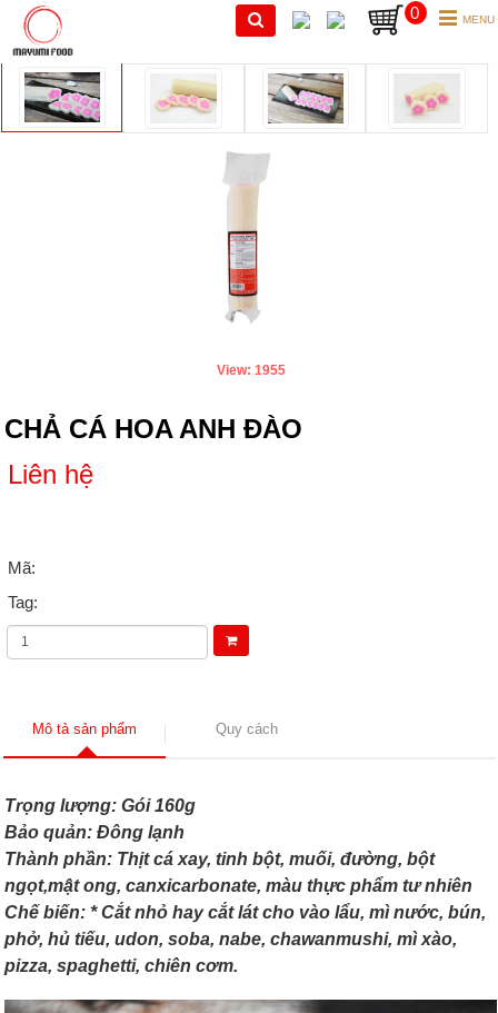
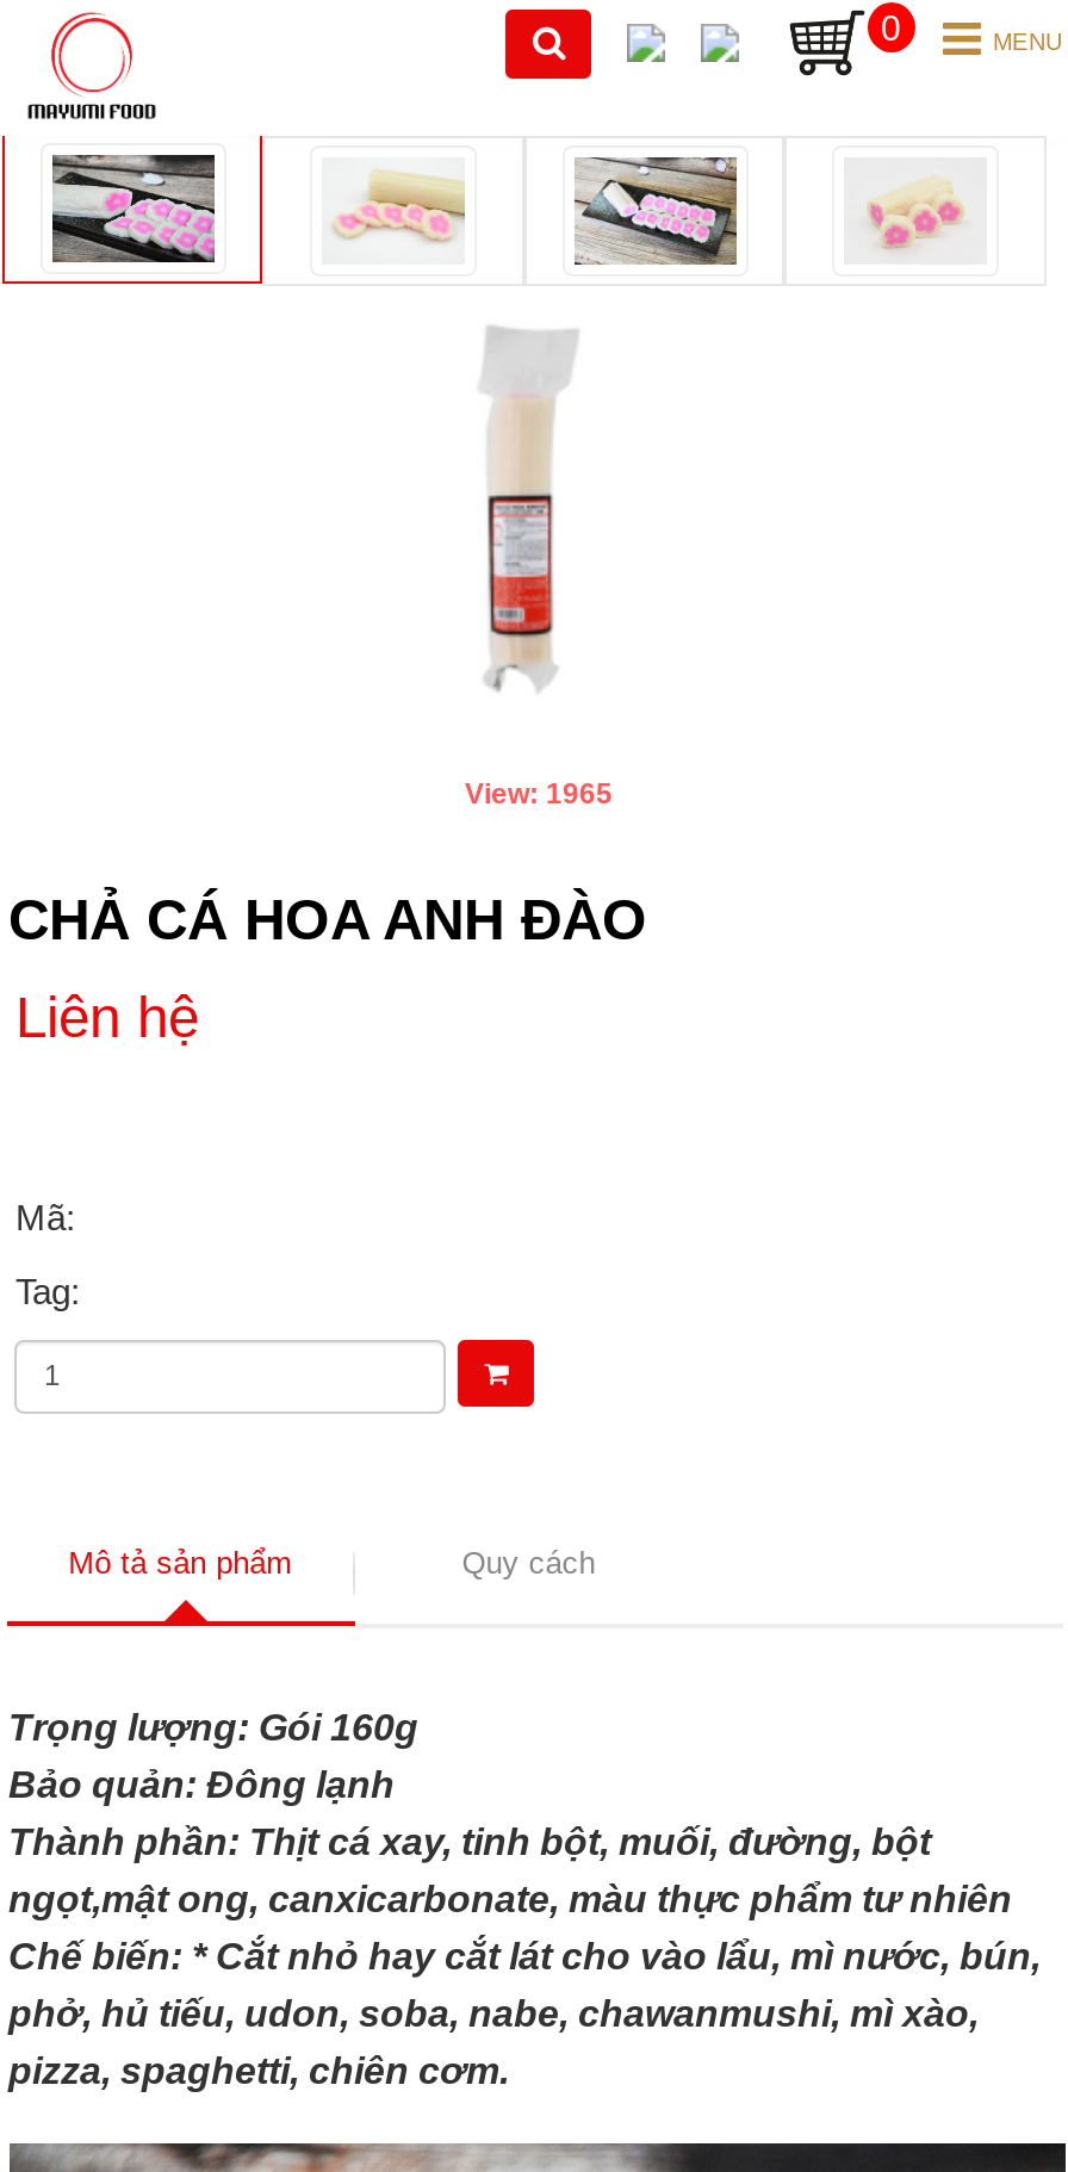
- View: 1955
+ View: 1965
